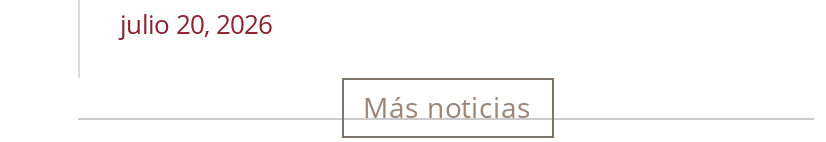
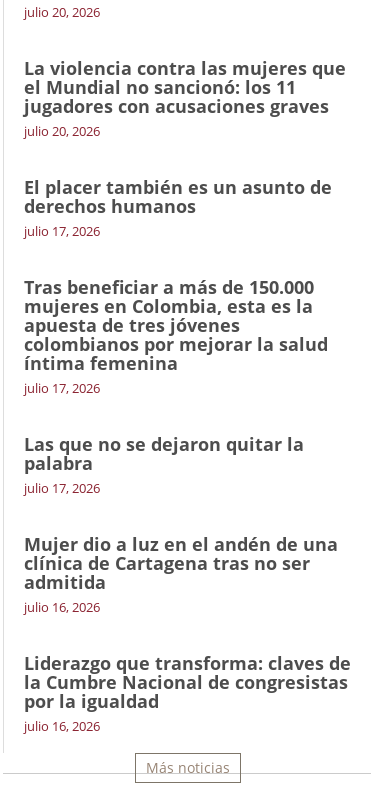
+ La violencia contra las mujeres que
+ el Mundial no sancionó: los 11
+ jugadores con acusaciones graves
+ julio 20, 2026
+ El placer también es un asunto de
+ derechos humanos
+ julio 17, 2026
+ Tras beneficiar a más de 150.000
+ mujeres en Colombia, esta es la
+ apuesta de tres jóvenes
+ colombianos por mejorar la salud
+ íntima femenina
+ julio 17, 2026
+ Las que no se dejaron quitar la
+ palabra
+ julio 17, 2026
+ Mujer dio a luz en el andén de una
+ clínica de Cartagena tras no ser
+ admitida
+ julio 16, 2026
+ Liderazgo que transforma: claves de
+ la Cumbre Nacional de congresistas
+ por la igualdad
+ julio 16, 2026
